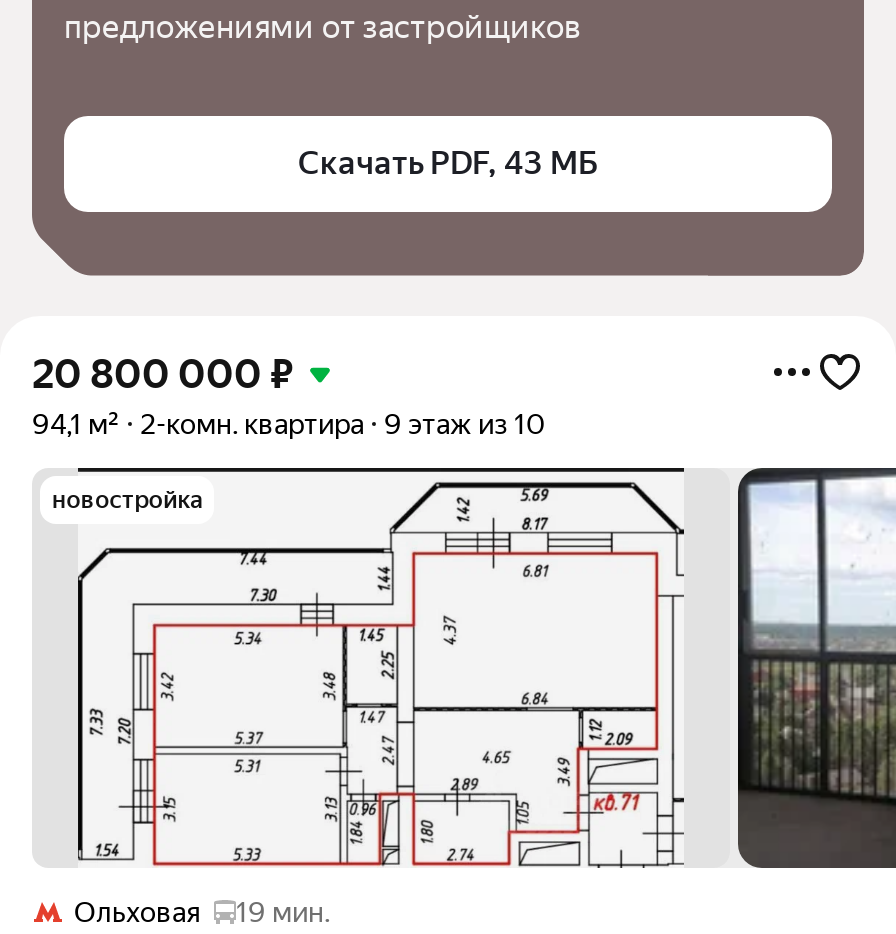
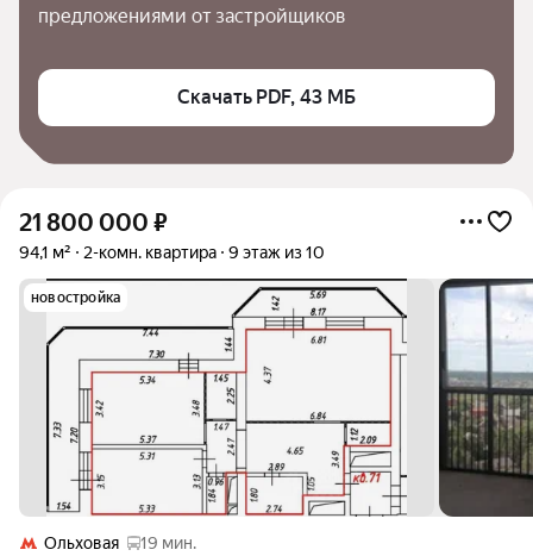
- 20 800 000 ₽
+ 21 800 000 ₽
